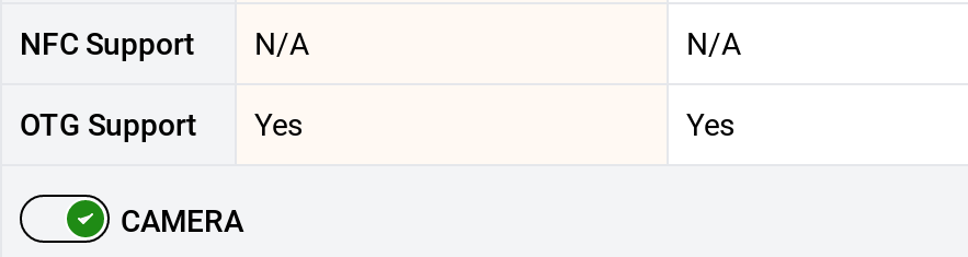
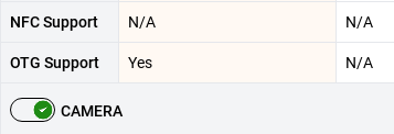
- Yes
+ N/A
